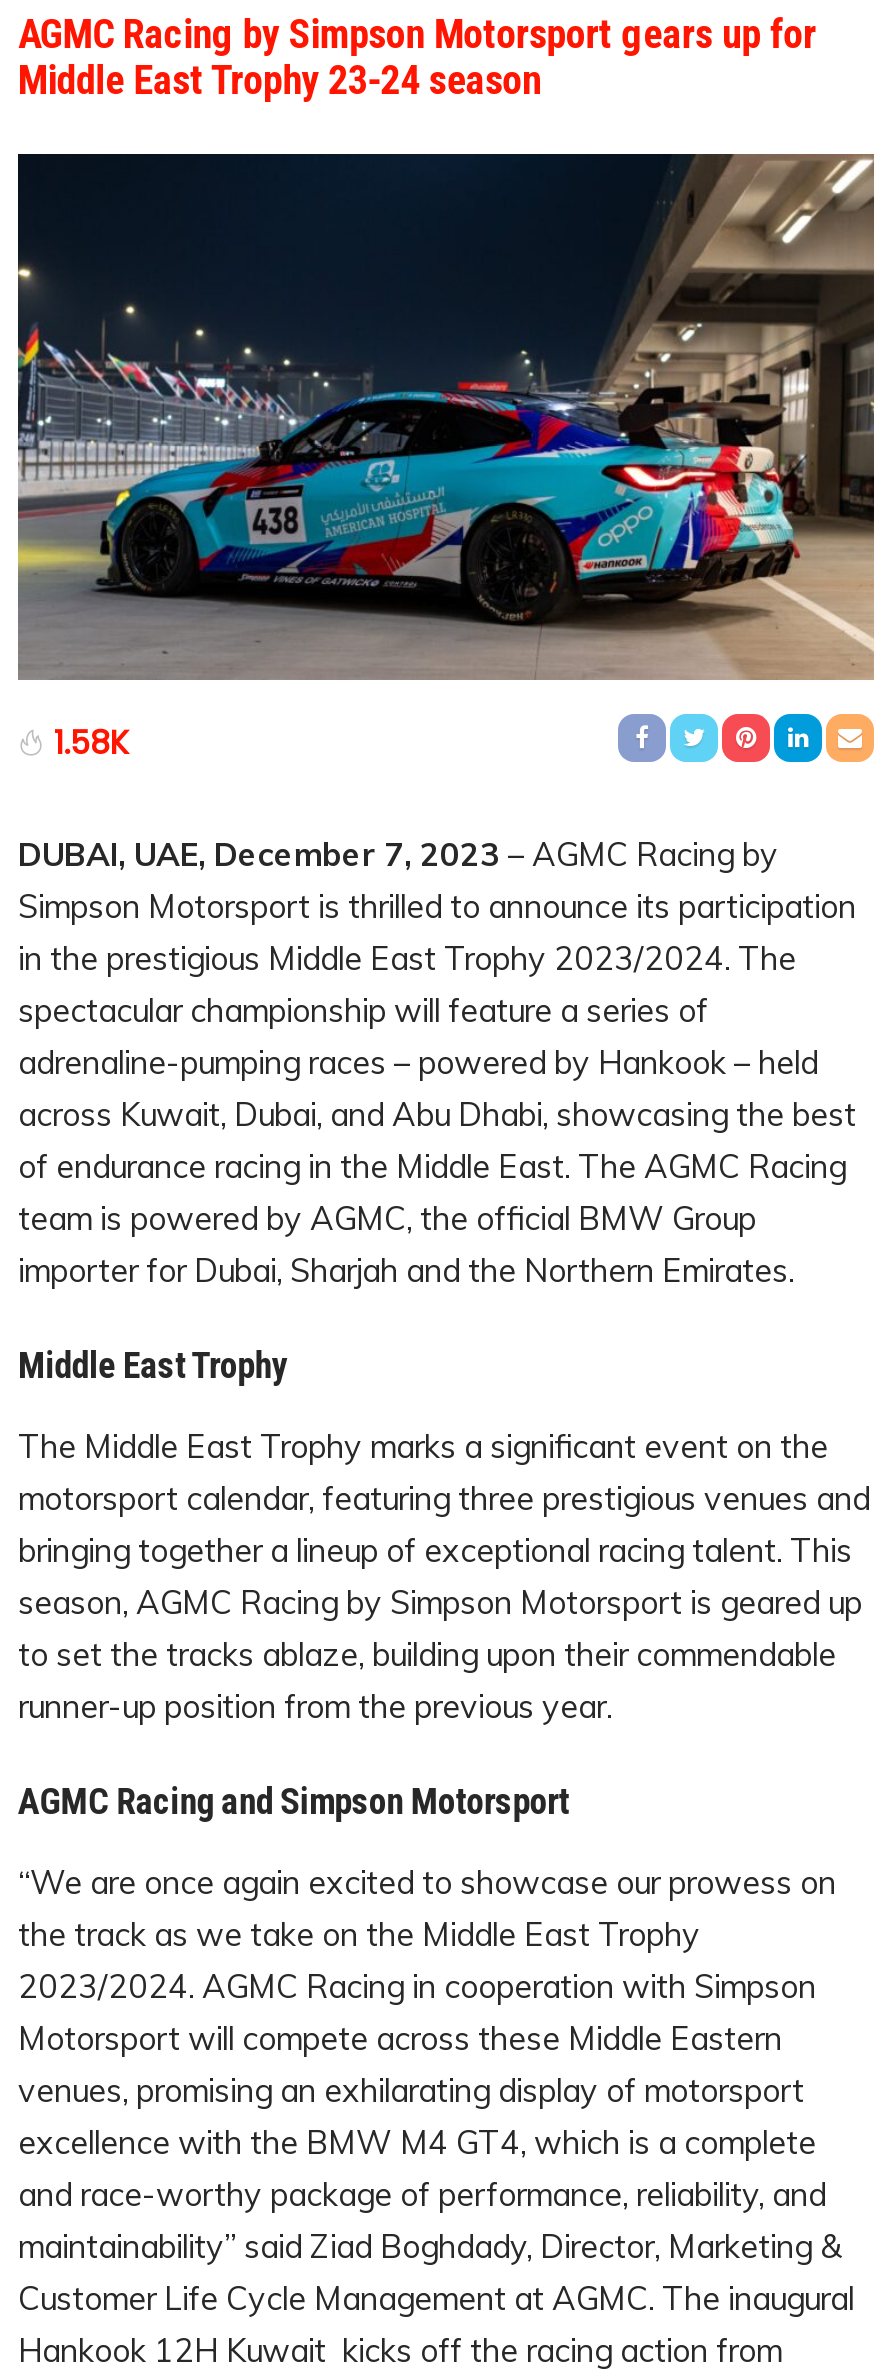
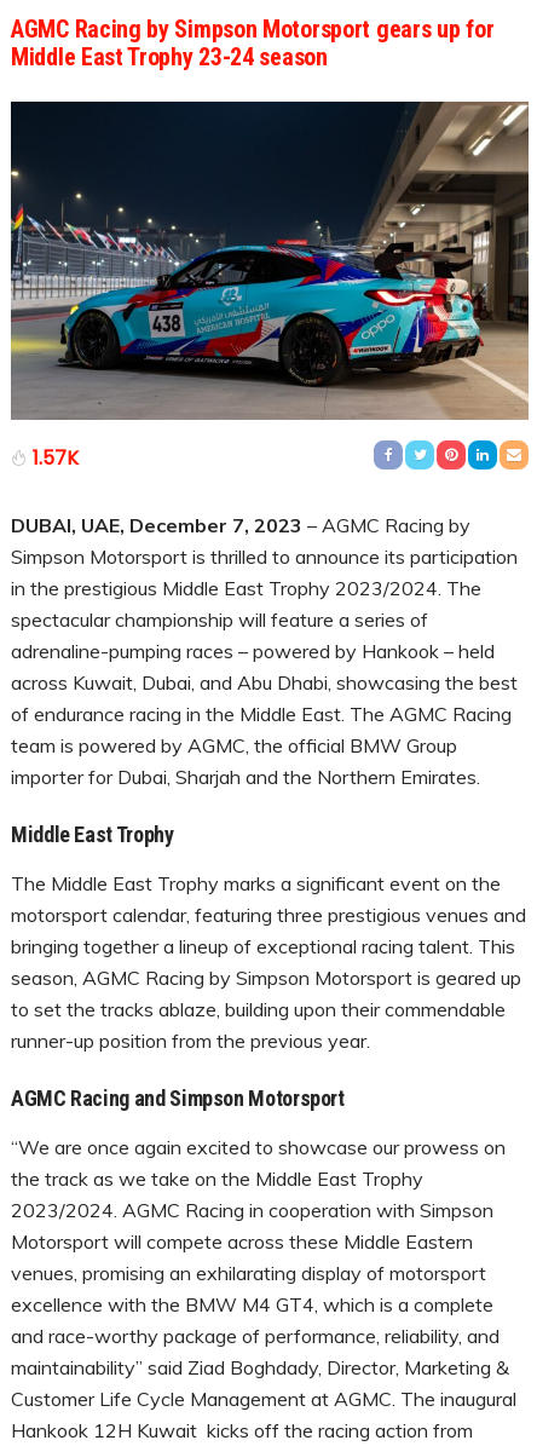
- 1.58K
+ 1.57K
